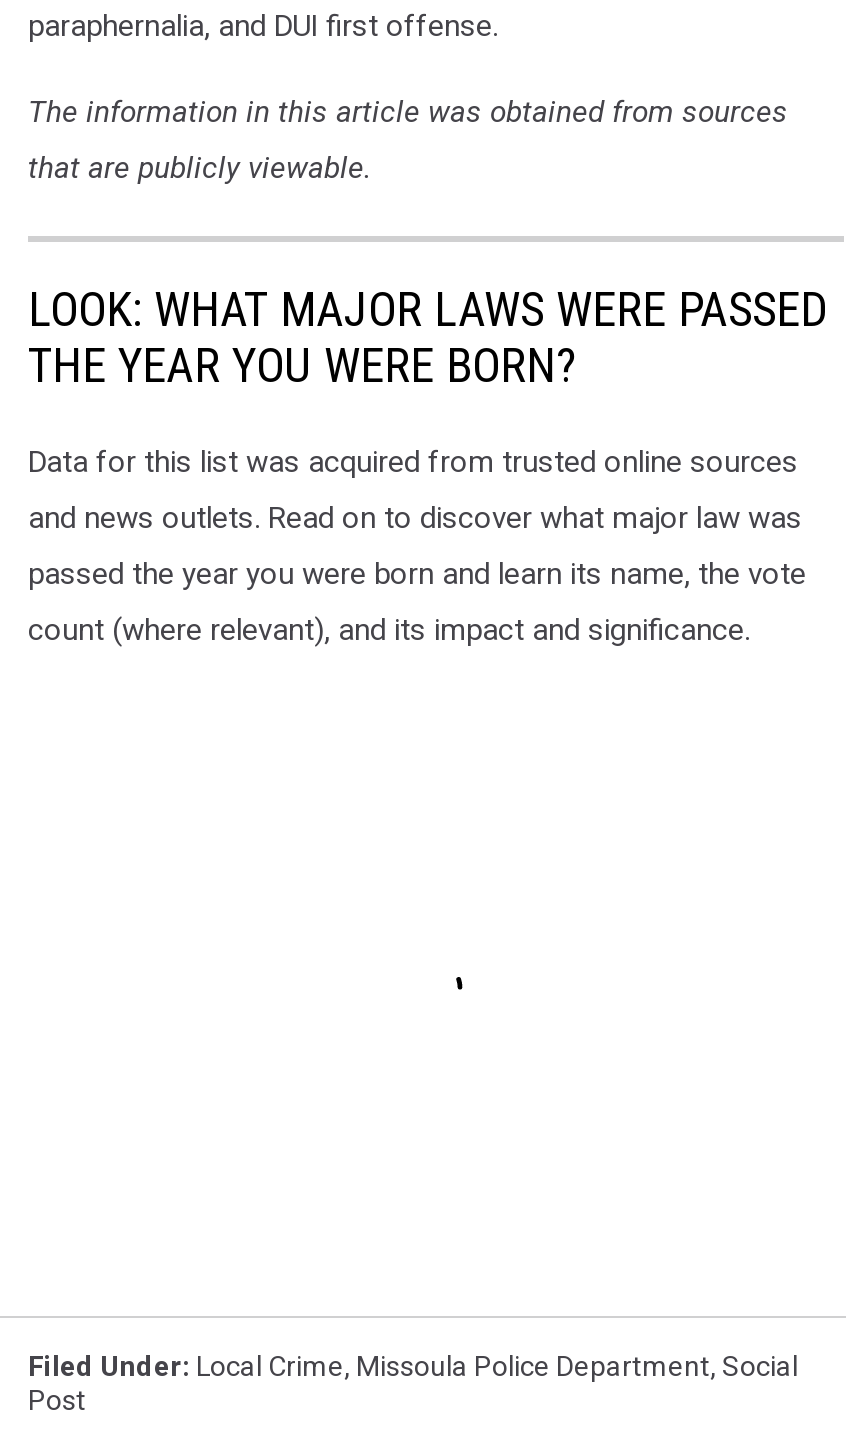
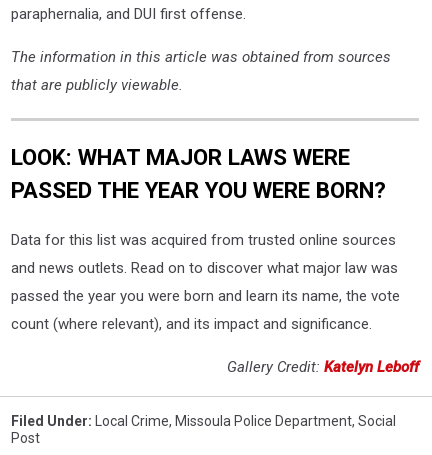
+ Gallery Credit: Katelyn Leboff
